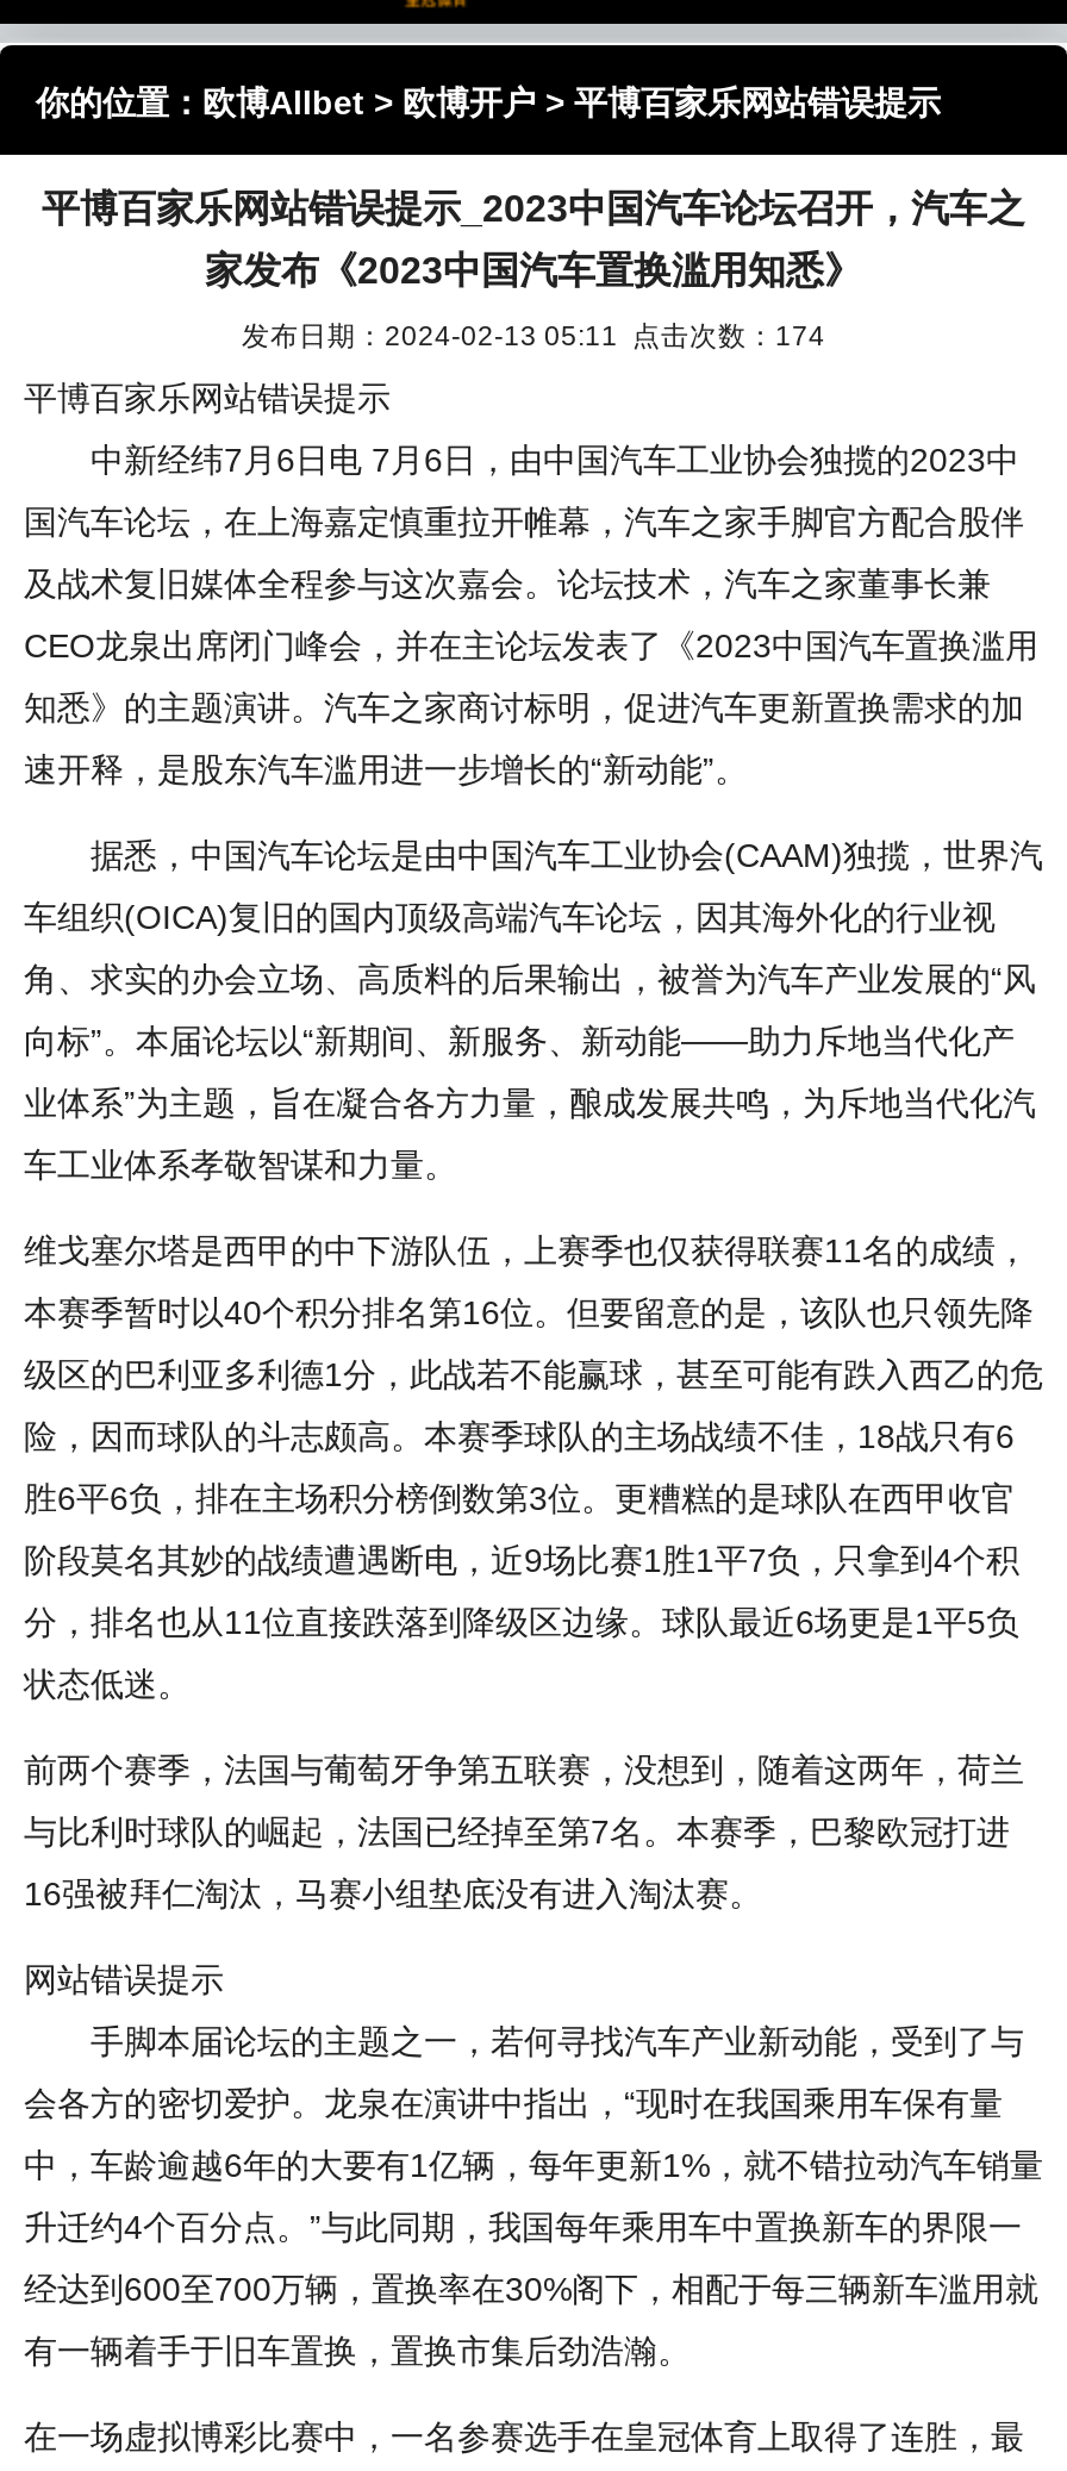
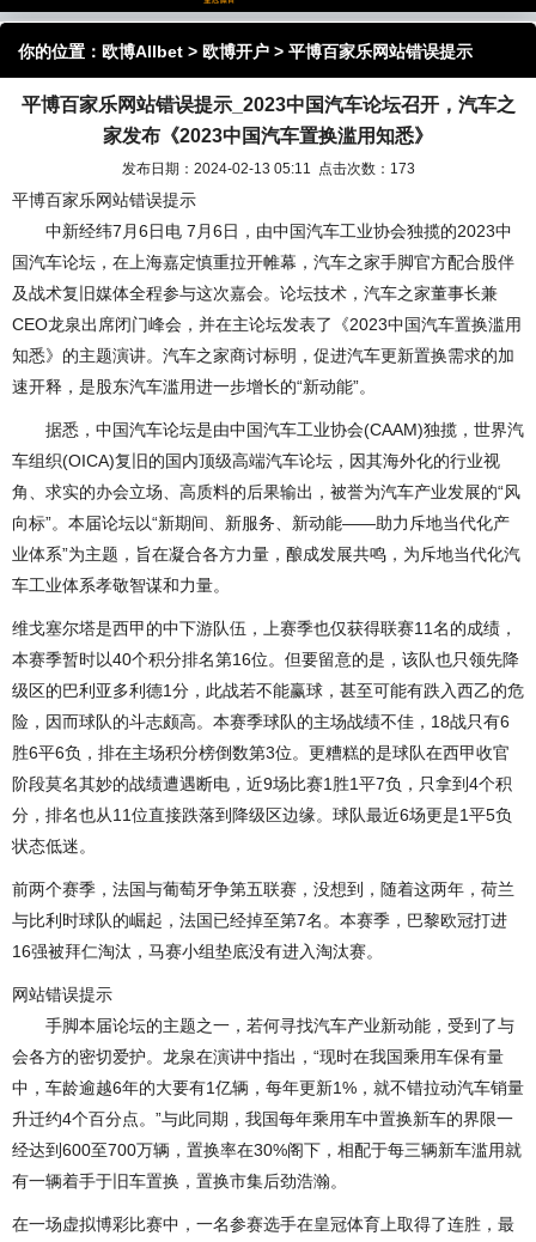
- 发布日期：2024-02-13 05:11 点击次数：174
+ 发布日期：2024-02-13 05:11 点击次数：173
